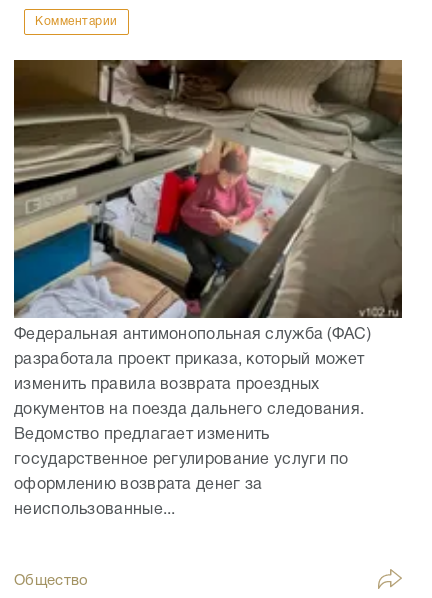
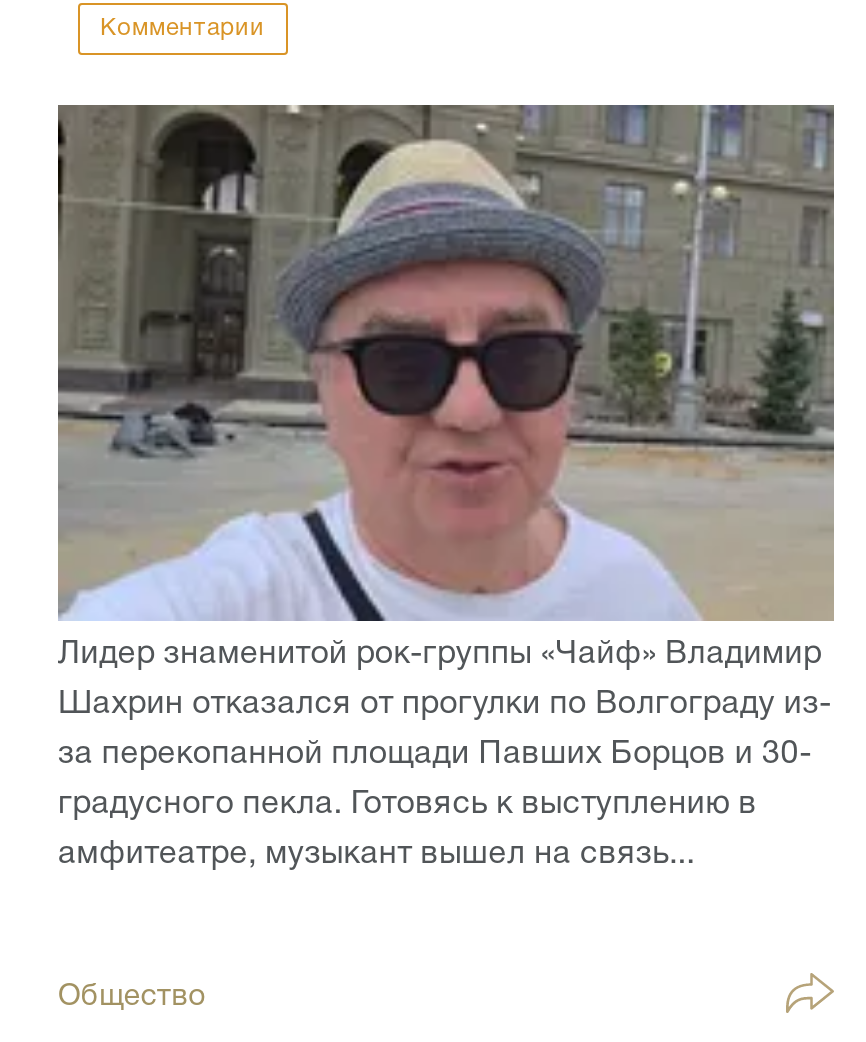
- [image]
- Федеральная антимонопольная служба (ФАС)
- разработала проект приказа, который может
- изменить правила возврата проездных
- документов на поезда дальнего следования.
- Ведомство предлагает изменить
- государственное регулирование услуги по
- оформлению возврата денег за
- неиспользованные...
+ [image]
+ Лидер знаменитой рок-группы «Чайф» Владимир
+ Шахрин отказался от прогулки по Волгограду из-
+ за перекопанной площади Павших Борцов и 30-
+ градусного пекла. Готовясь к выступлению в
+ амфитеатре, музыкант вышел на связь...
